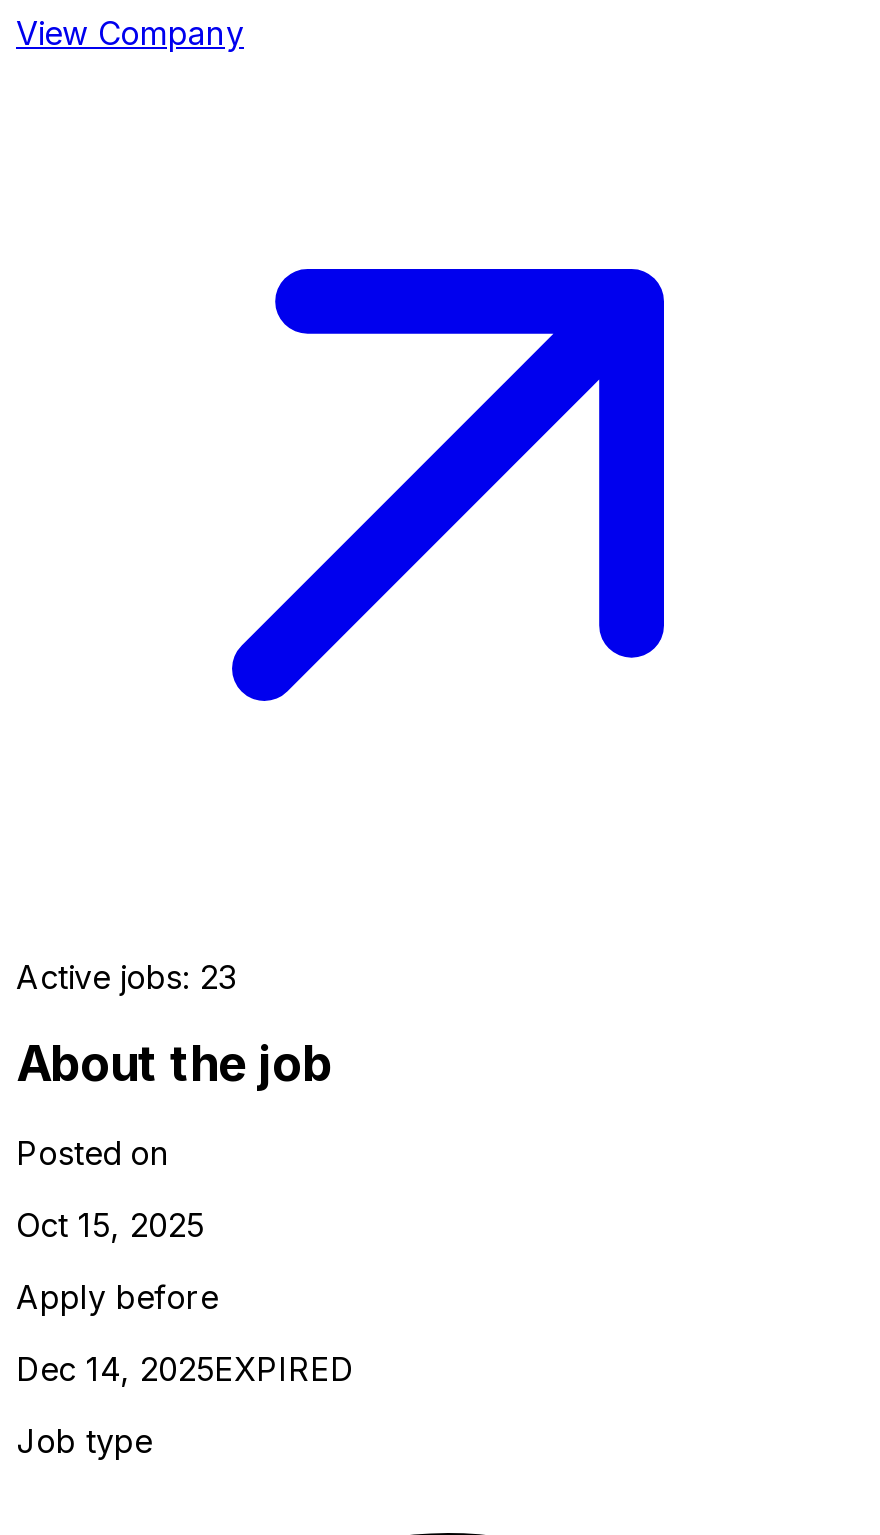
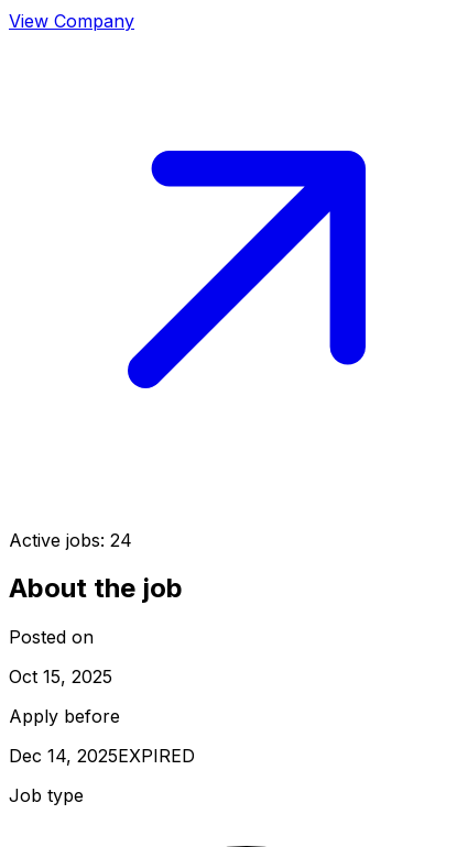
- Active jobs: 23
+ Active jobs: 24
